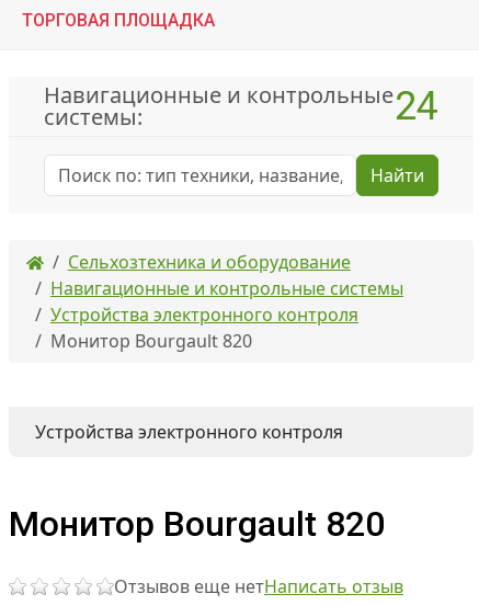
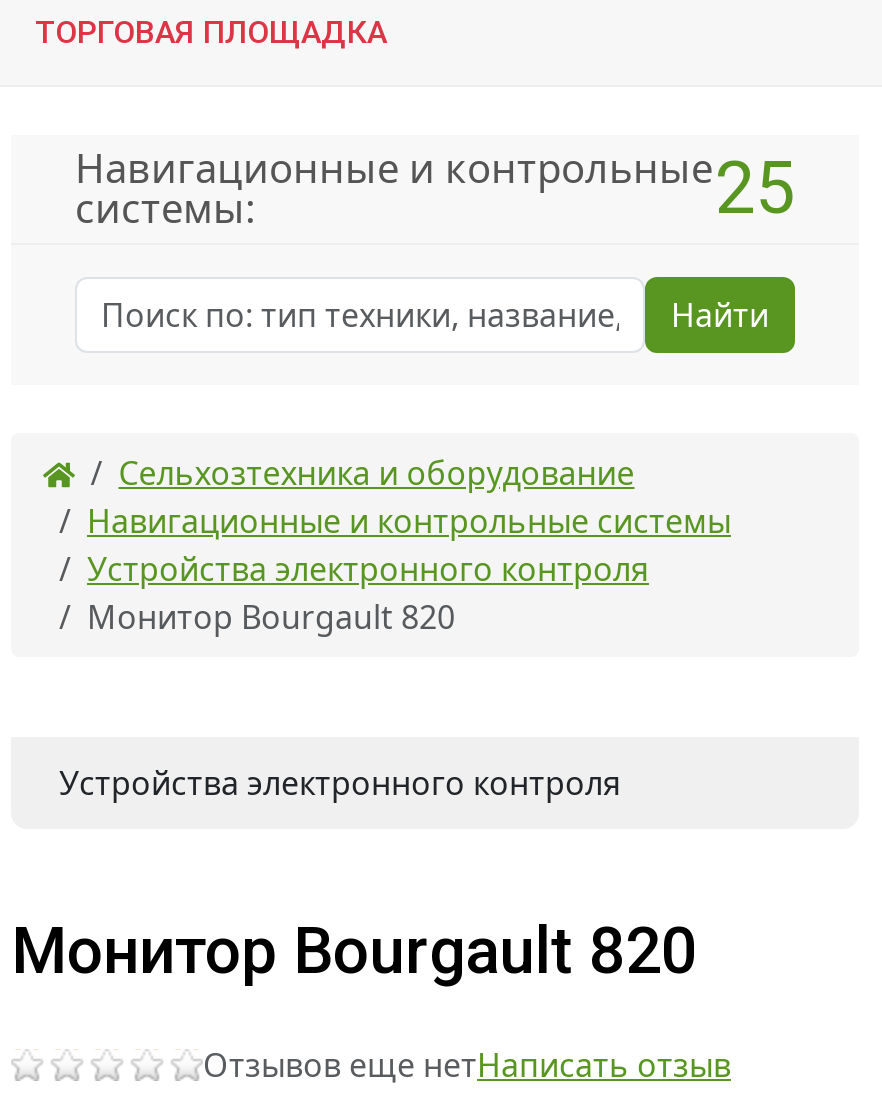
- Навигационные и контрольные 24
+ Навигационные и контрольные 25
